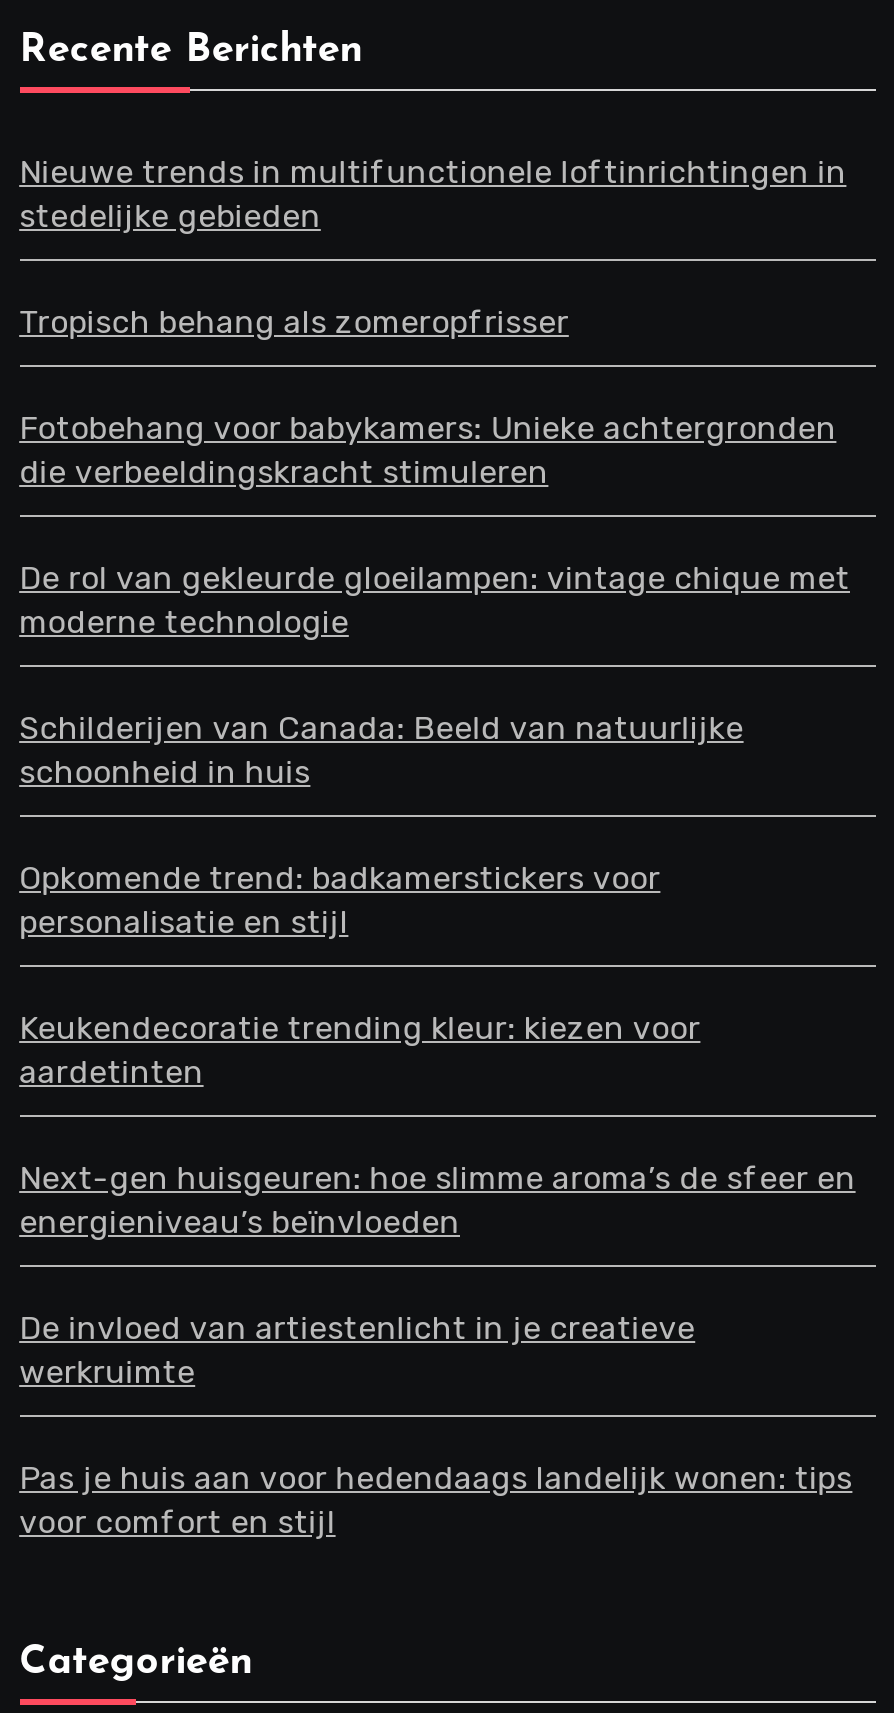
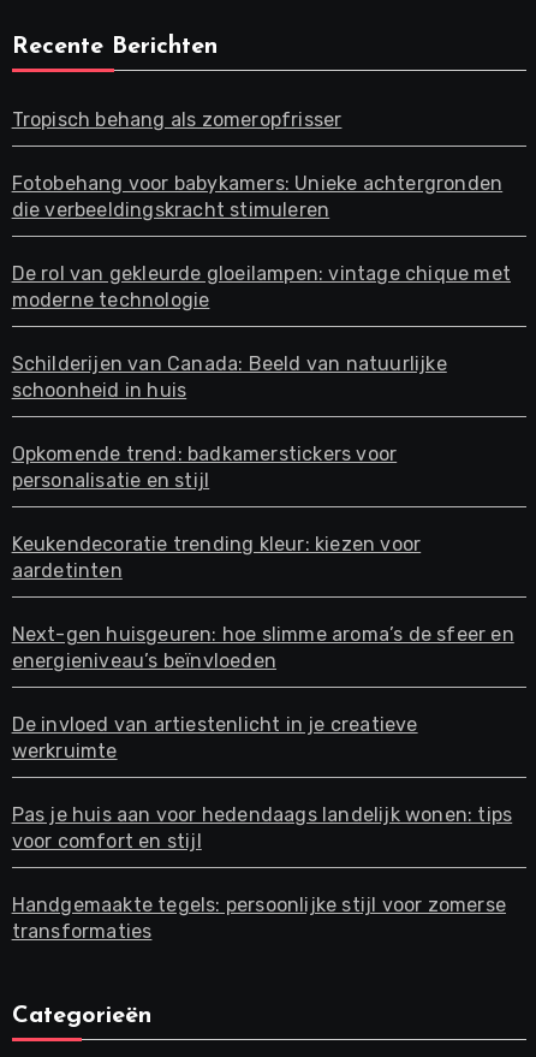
- Nieuwe trends in multifunctionele loftinrichtingen in
- stedelijke gebieden

moved up: Tropisch behang als zomeropfrisser | Fotobehang voor babykamers: Unieke achtergronden | die verbeeldingskracht stimuleren | ... | Pas je huis aan voor hedendaags landelijk wonen: tips | voor comfort en stijl

+ Handgemaakte tegels: persoonlijke stijl voor zomerse
+ transformaties
